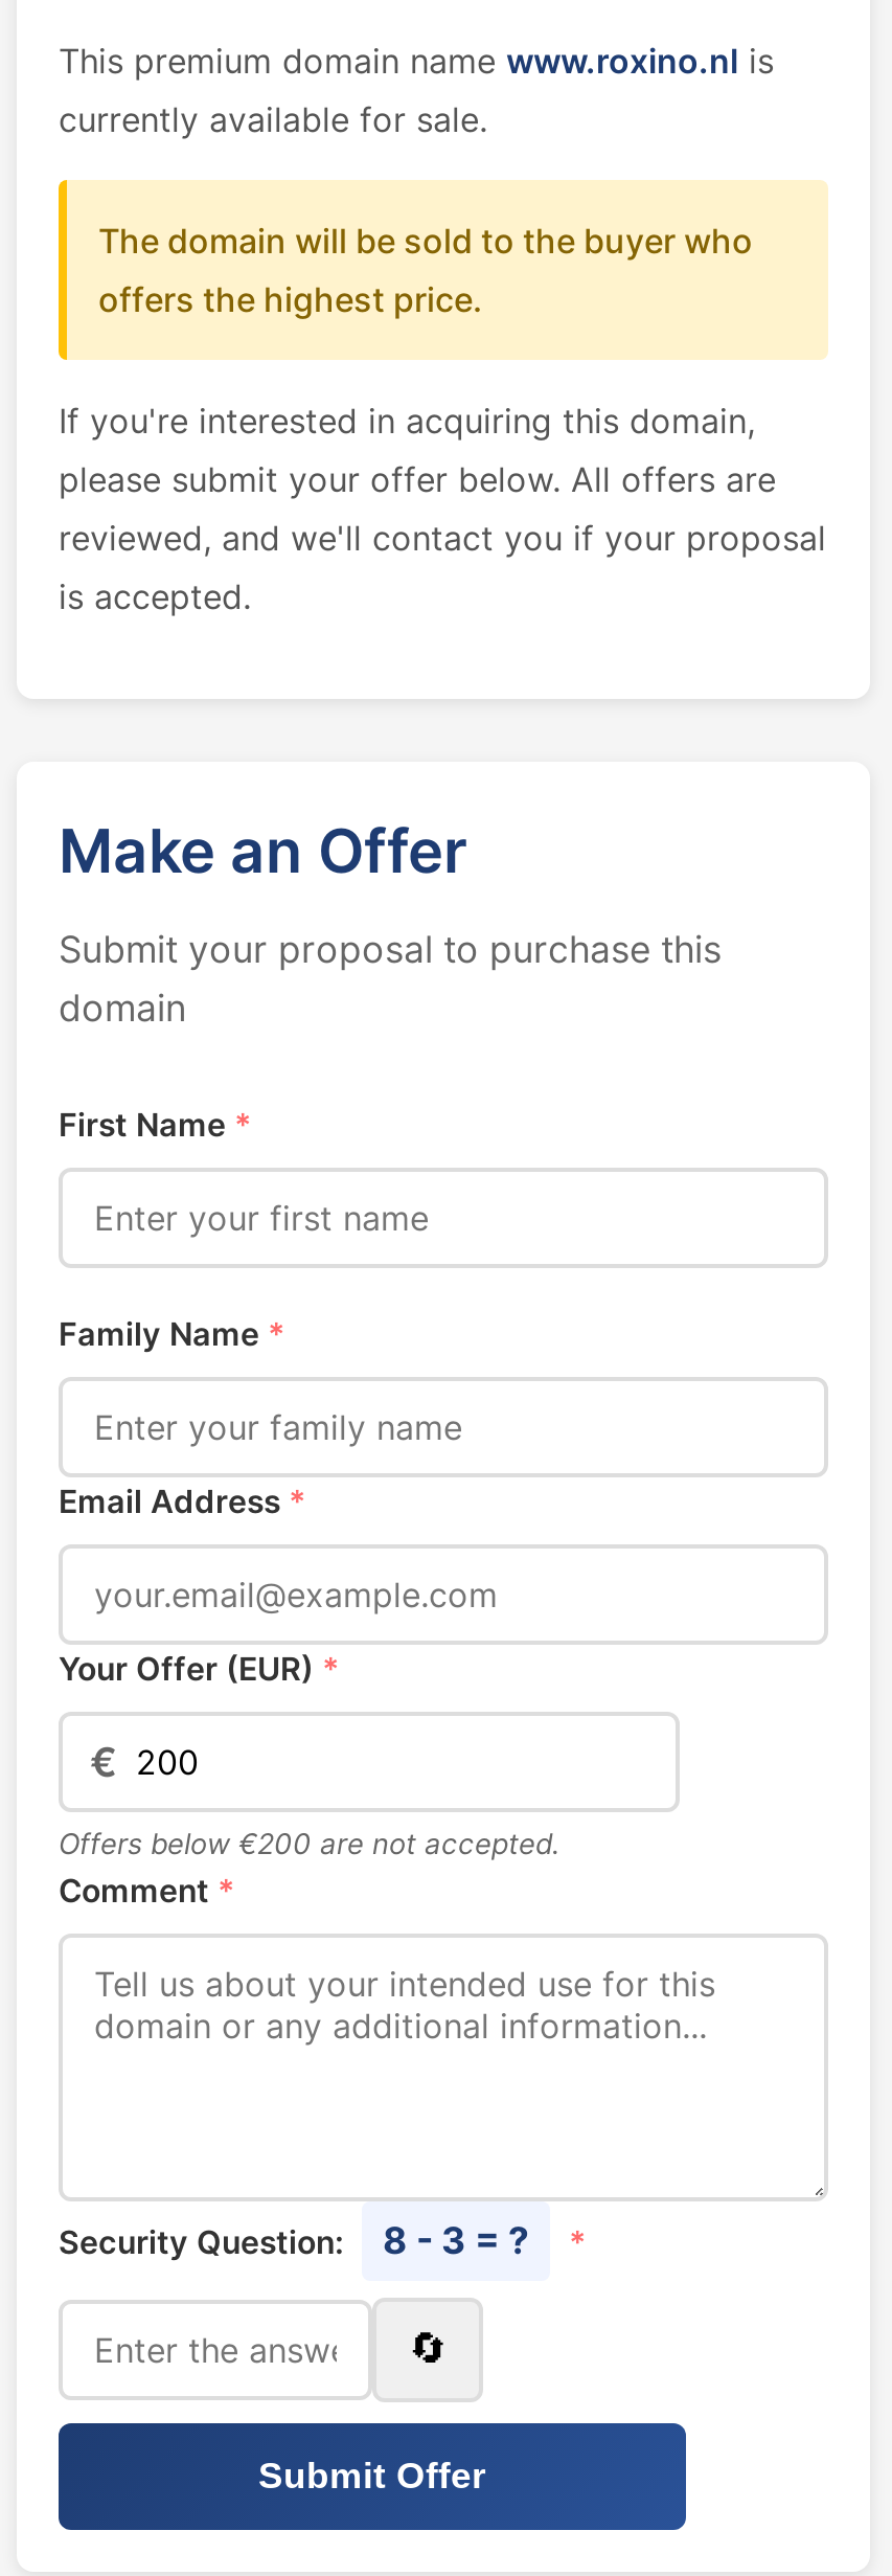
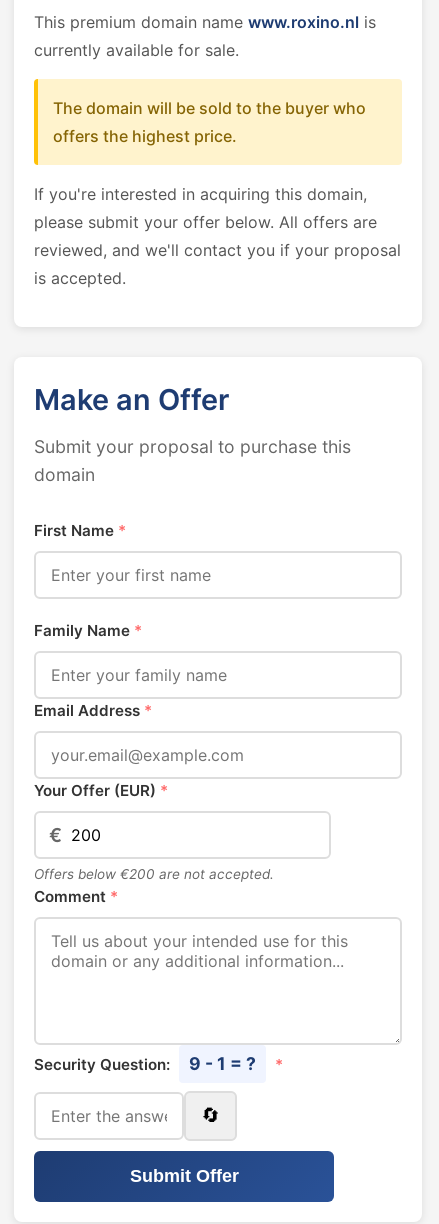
- 8 - 3 = ?
+ 9 - 1 = ?
